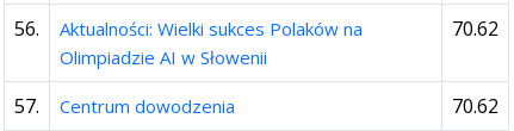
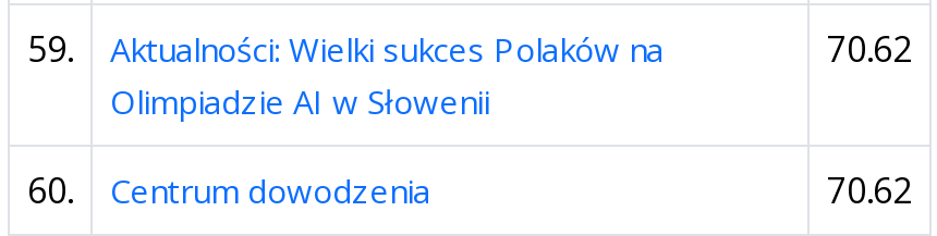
- 56. Aktualności: Wielki sukces Polaków na
+ 59. Aktualności: Wielki sukces Polaków na

- 57. Centrum dowodzenia
+ 60. Centrum dowodzenia
